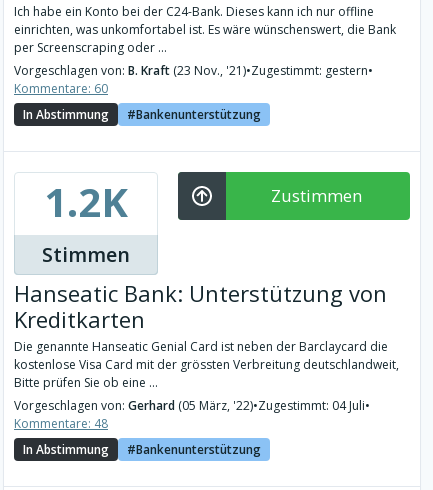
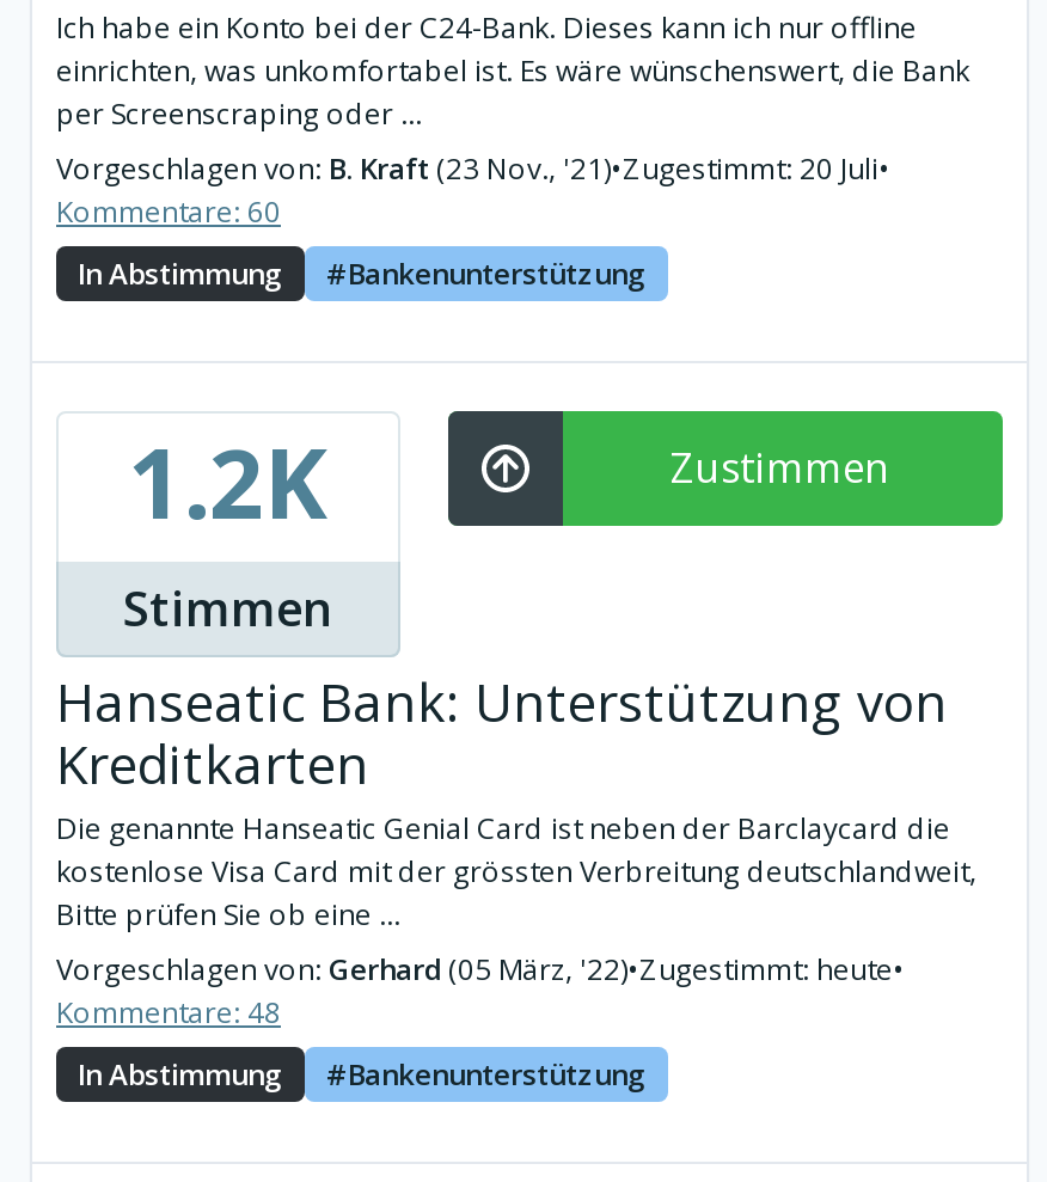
- Vorgeschlagen von: B. Kraft (23 Nov., '21) •Zugestimmt: gestern•
+ Vorgeschlagen von: B. Kraft (23 Nov., '21) •Zugestimmt: 20 Juli•

- Vorgeschlagen von: Gerhard (05 März, '22)•Zugestimmt: 04 Juli•
+ Vorgeschlagen von: Gerhard (05 März, '22)•Zugestimmt: heute•
